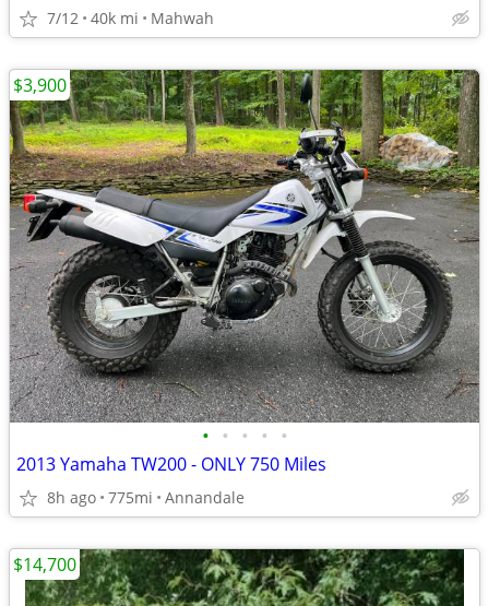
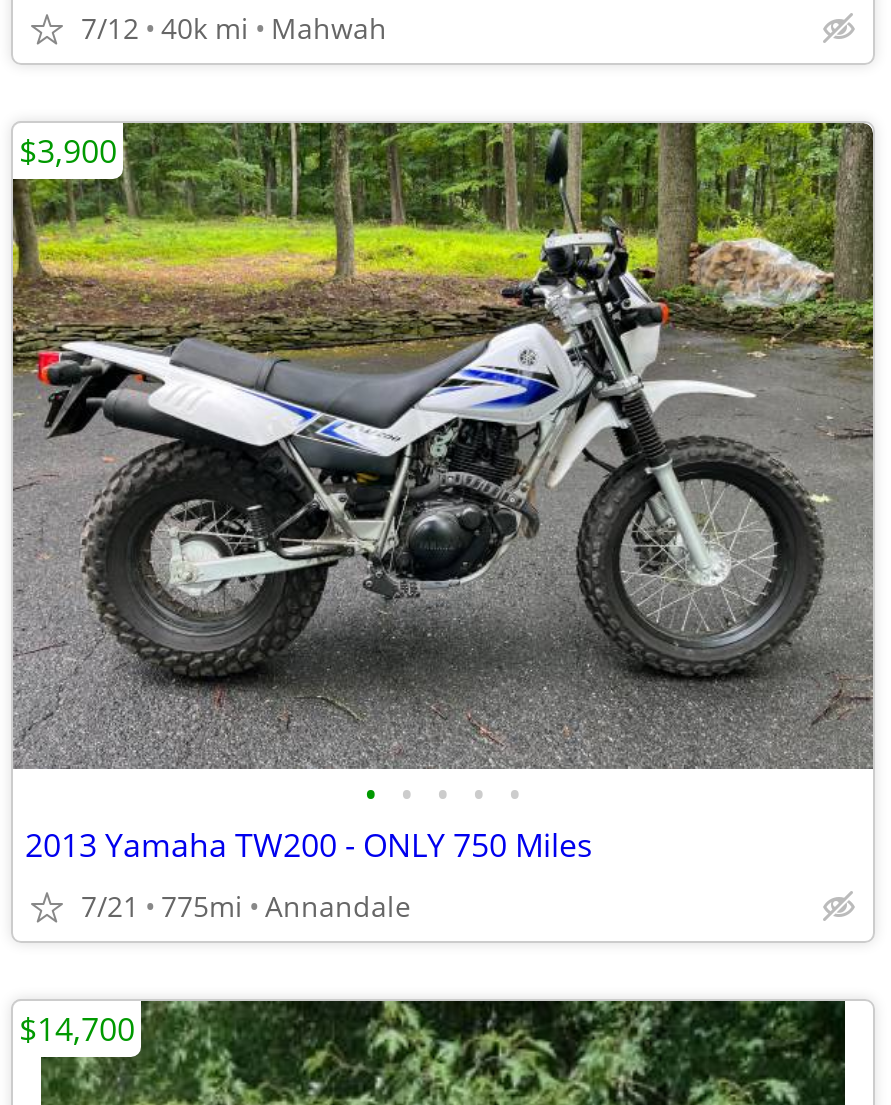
- 8h ago 775mi Annandale
+ 7/21 775mi Annandale
